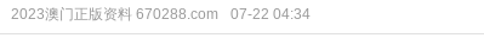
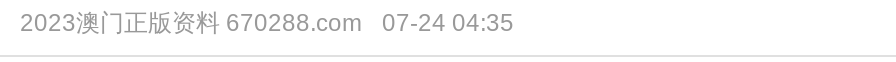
- 2023澳门正版资料 670288.com 07-22 04:34
+ 2023澳门正版资料 670288.com 07-24 04:35
